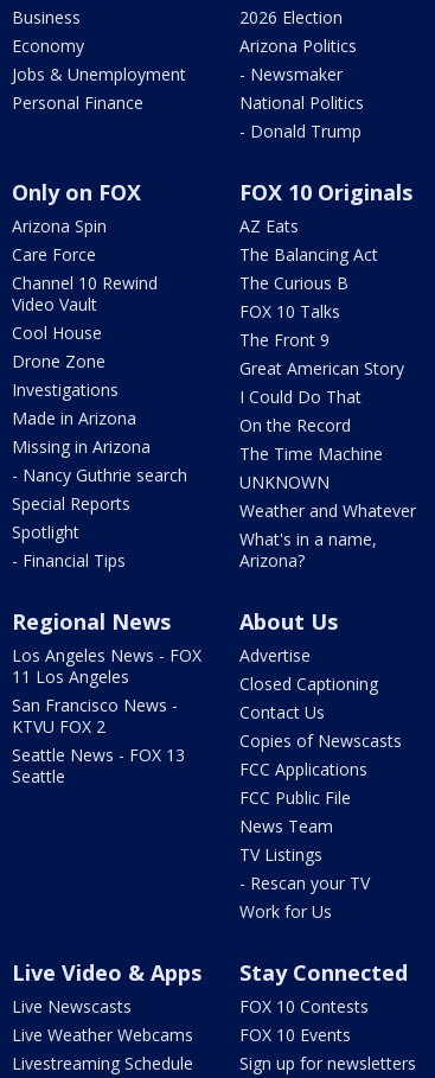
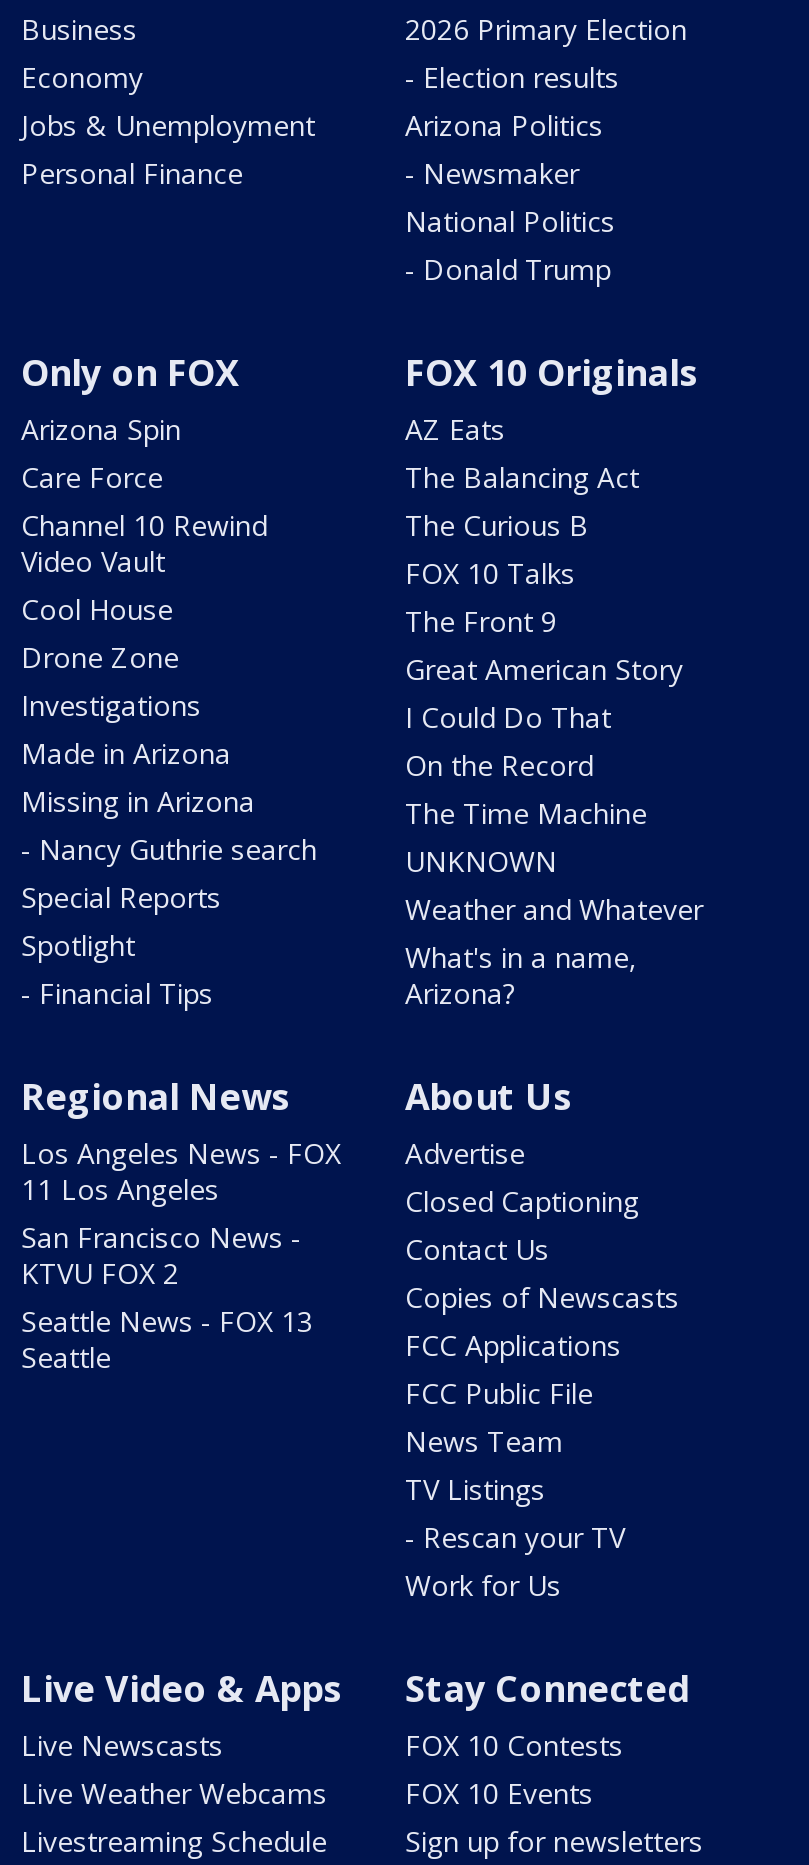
- 2026 Election
+ 2026 Primary Election
+ - Election results
